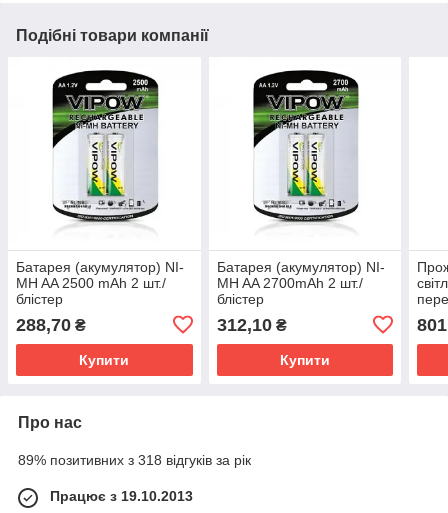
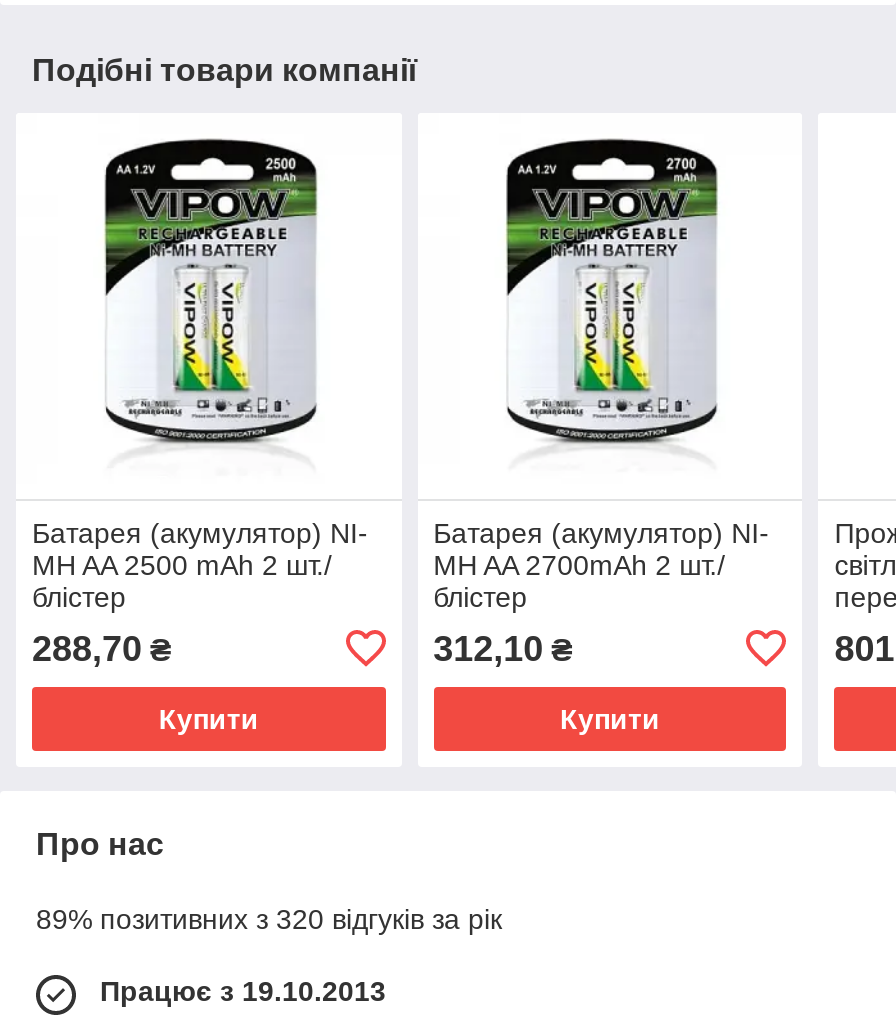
- 89% позитивних з 318 відгуків за рік
+ 89% позитивних з 320 відгуків за рік
